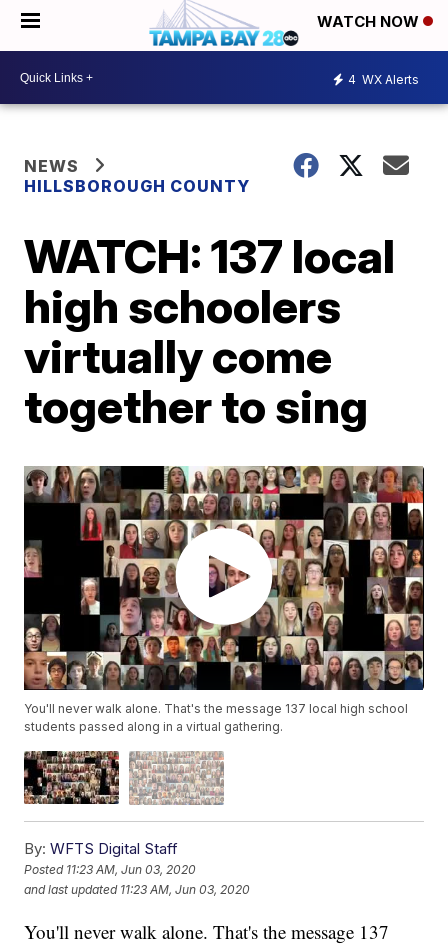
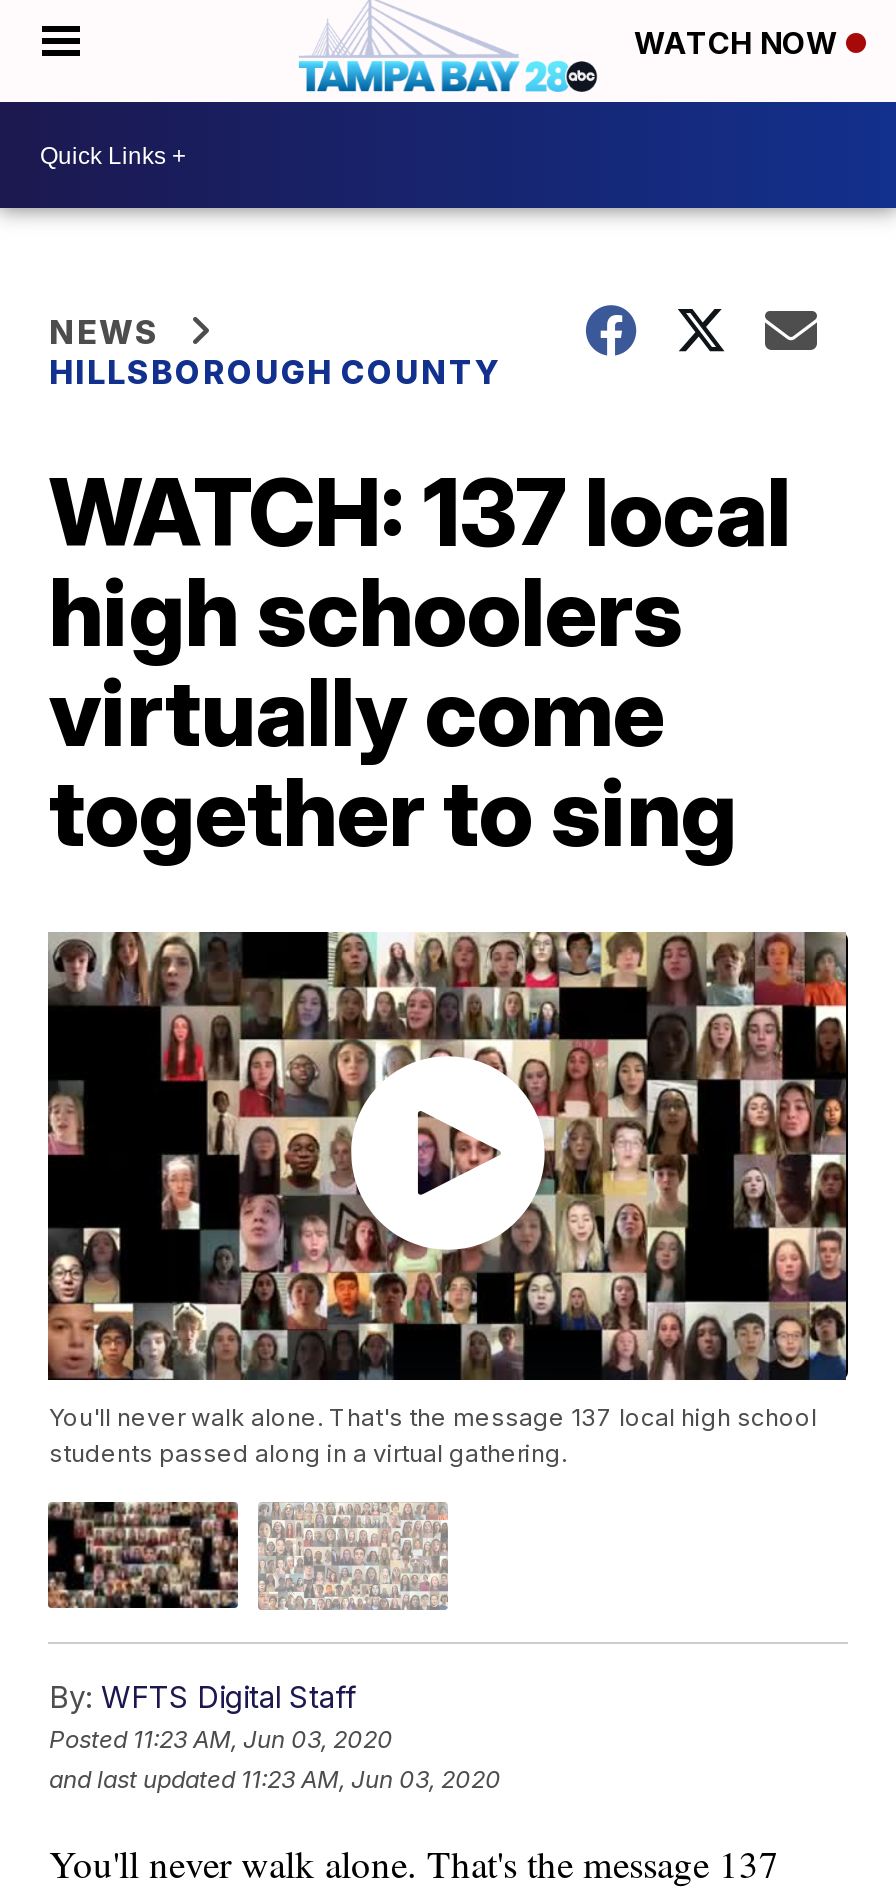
- 4 WX Alerts
